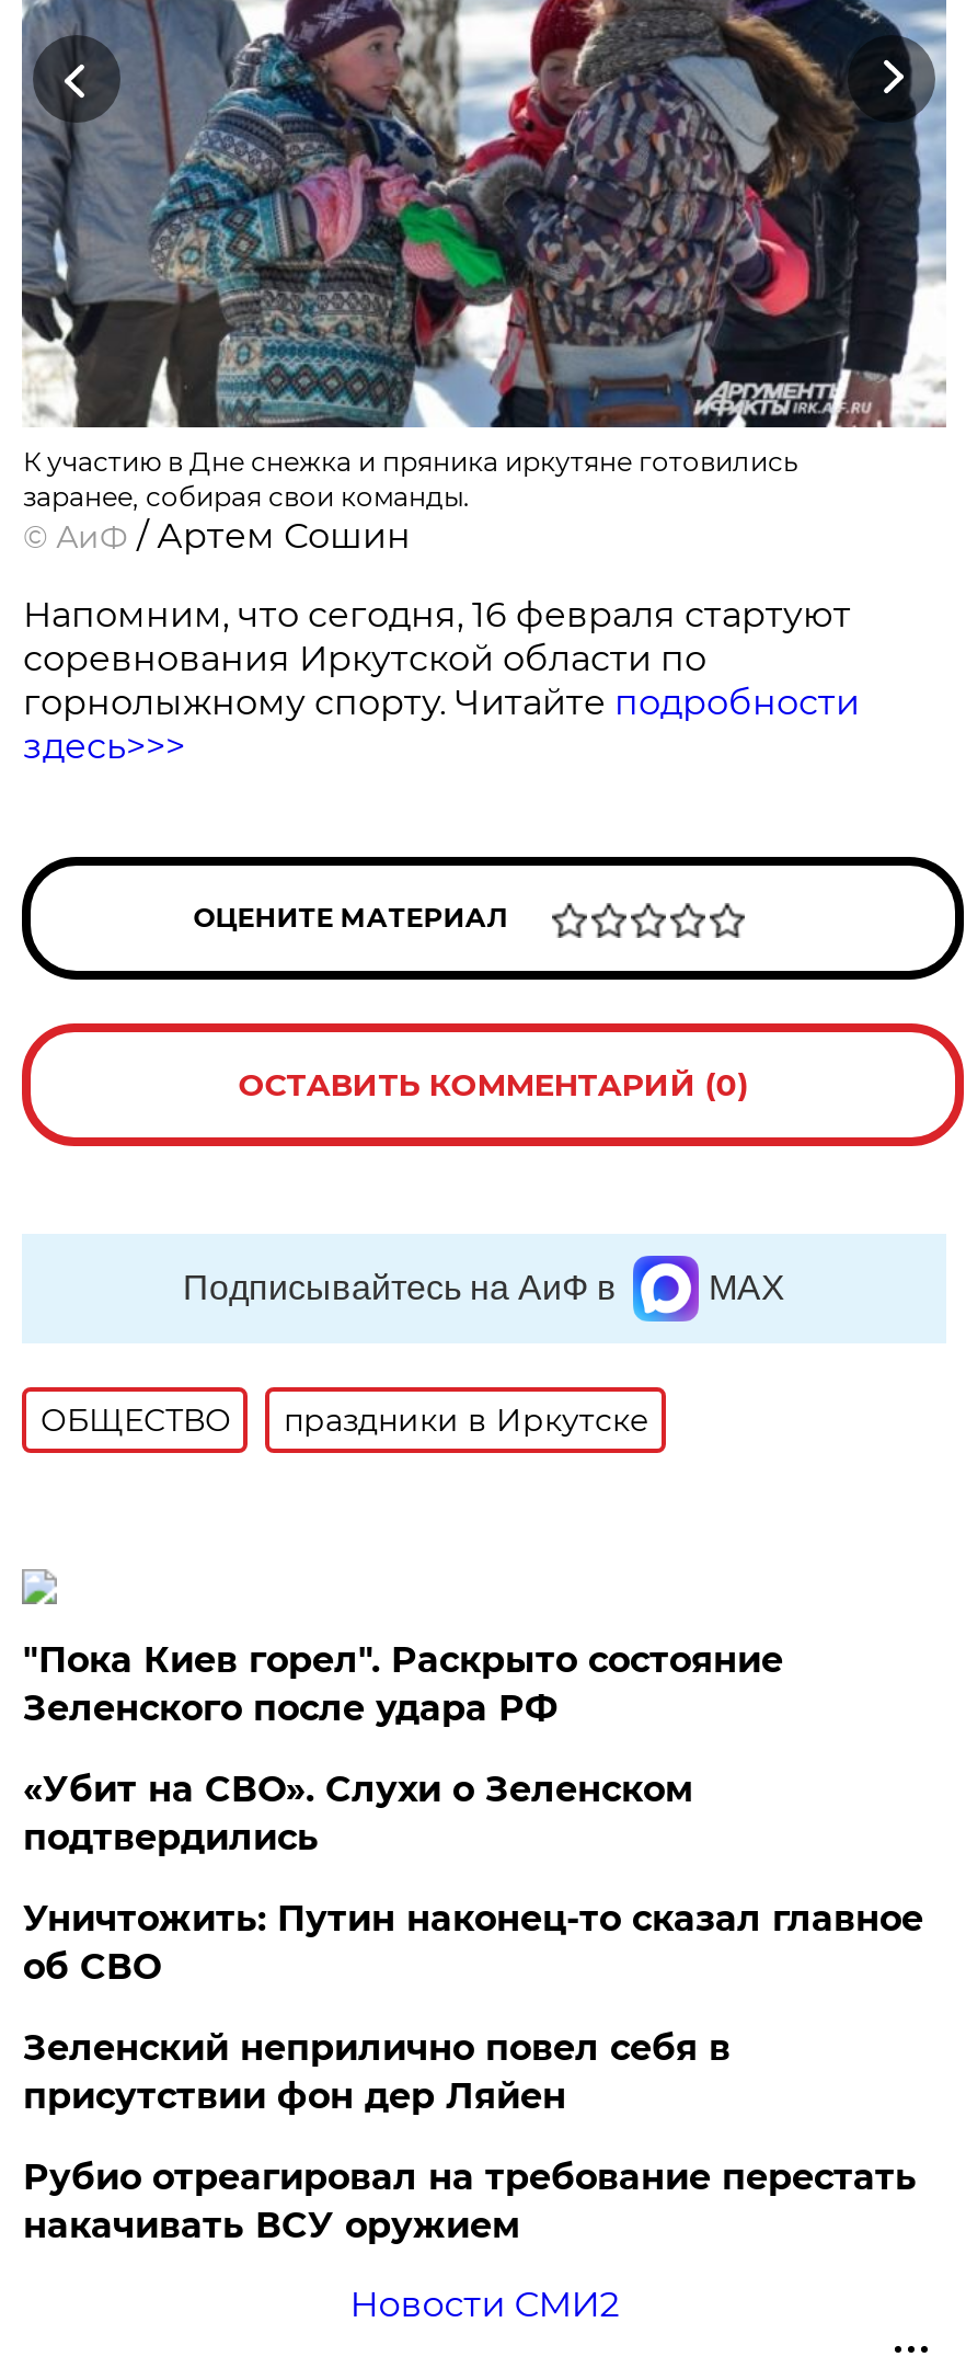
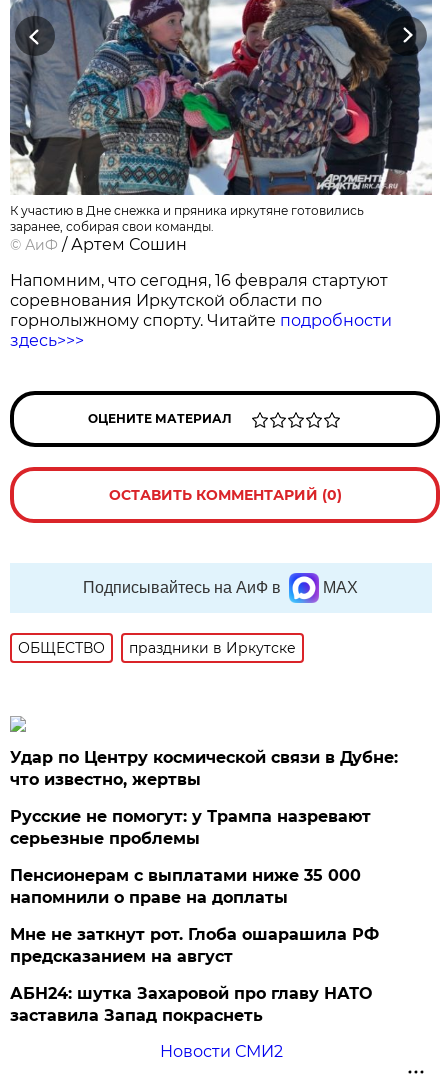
- "Пока Киев горел". Раскрыто состояние
- Зеленского после удара РФ
+ Удар по Центру космической связи в Дубне:
+ что известно, жертвы

- «Убит на СВО». Слухи о Зеленском
- подтвердились
+ Русские не помогут: у Трампа назревают
+ серьезные проблемы

- Уничтожить: Путин наконец-то сказал главное
- об СВО
+ Пенсионерам с выплатами ниже 35 000
+ напомнили о праве на доплаты

- Зеленский неприлично повел cебя в
- присутствии фон дер Ляйен
+ Мне не заткнут рот. Глоба ошарашила РФ
+ предсказанием на август

- Рубио отреагировал на требование перестать
- накачивать ВСУ оружием
+ АБН24: шутка Захаровой про главу НАТО
+ заставила Запад покраснеть
